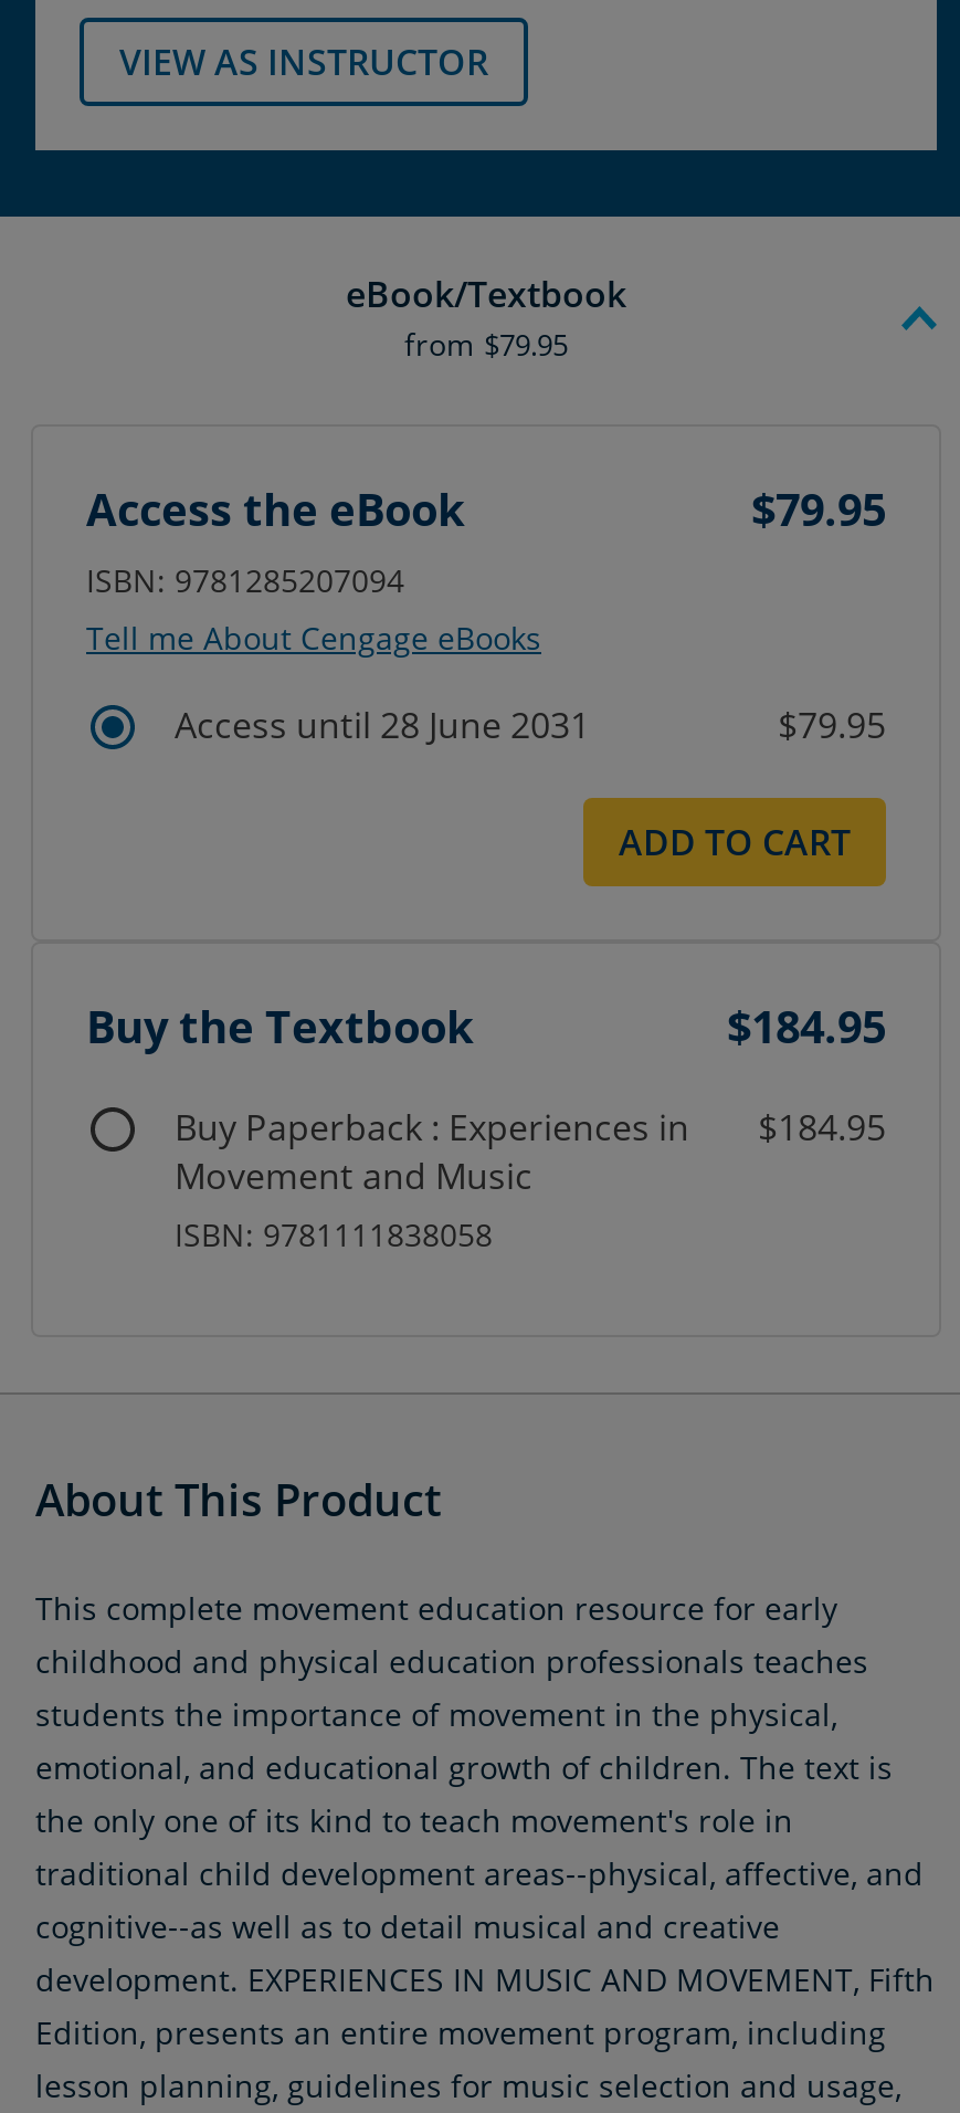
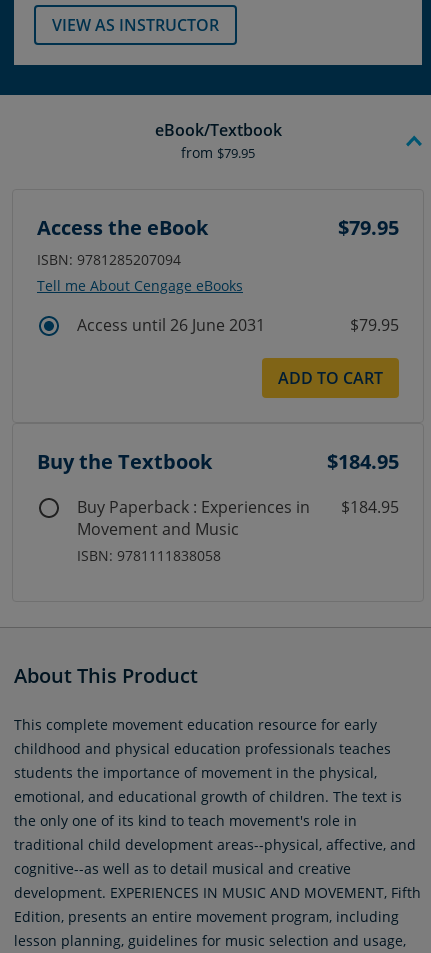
- Access until 28 June 2031
+ Access until 26 June 2031
